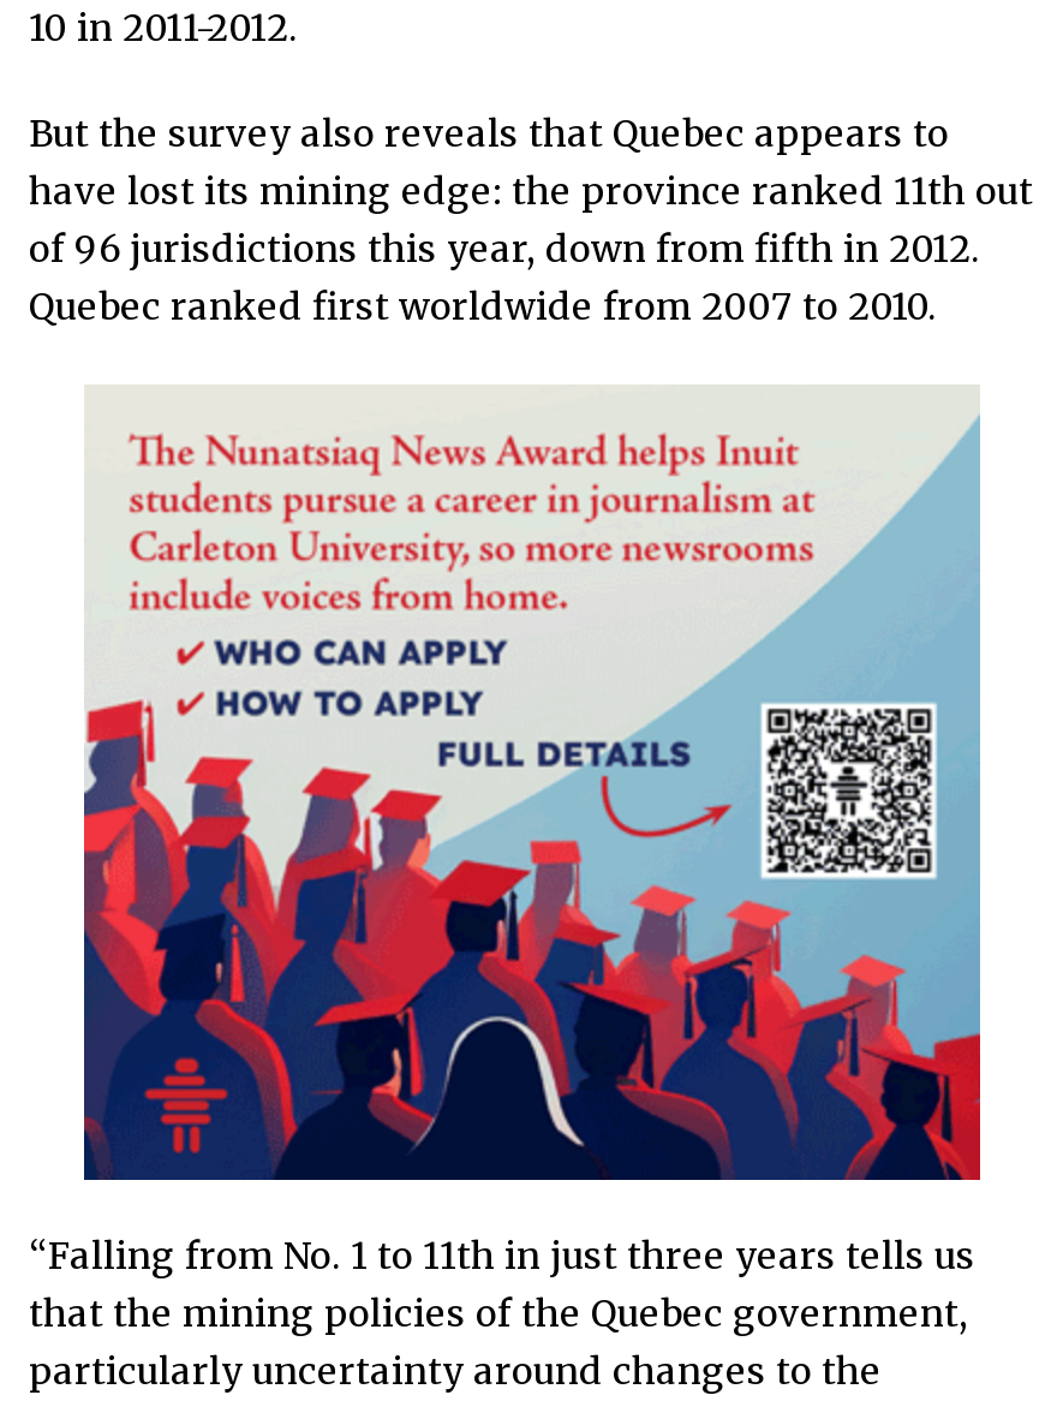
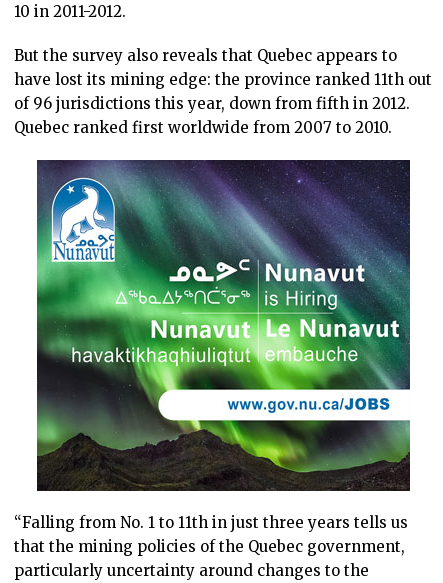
- [image]
+ [image]
